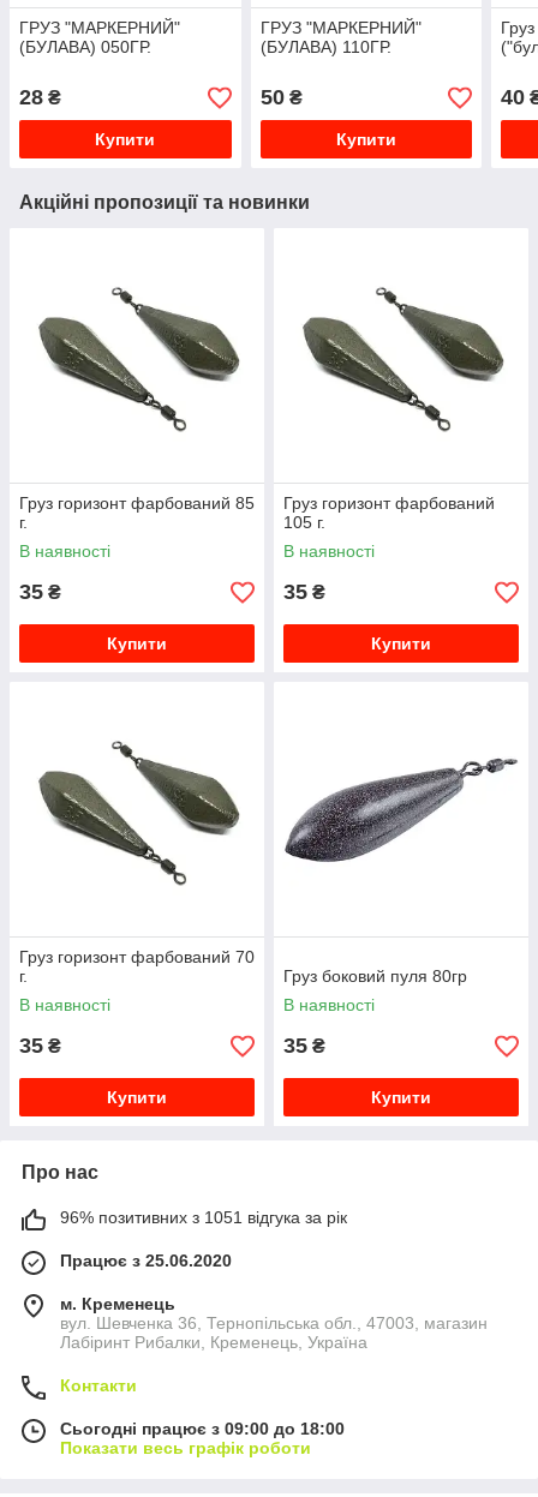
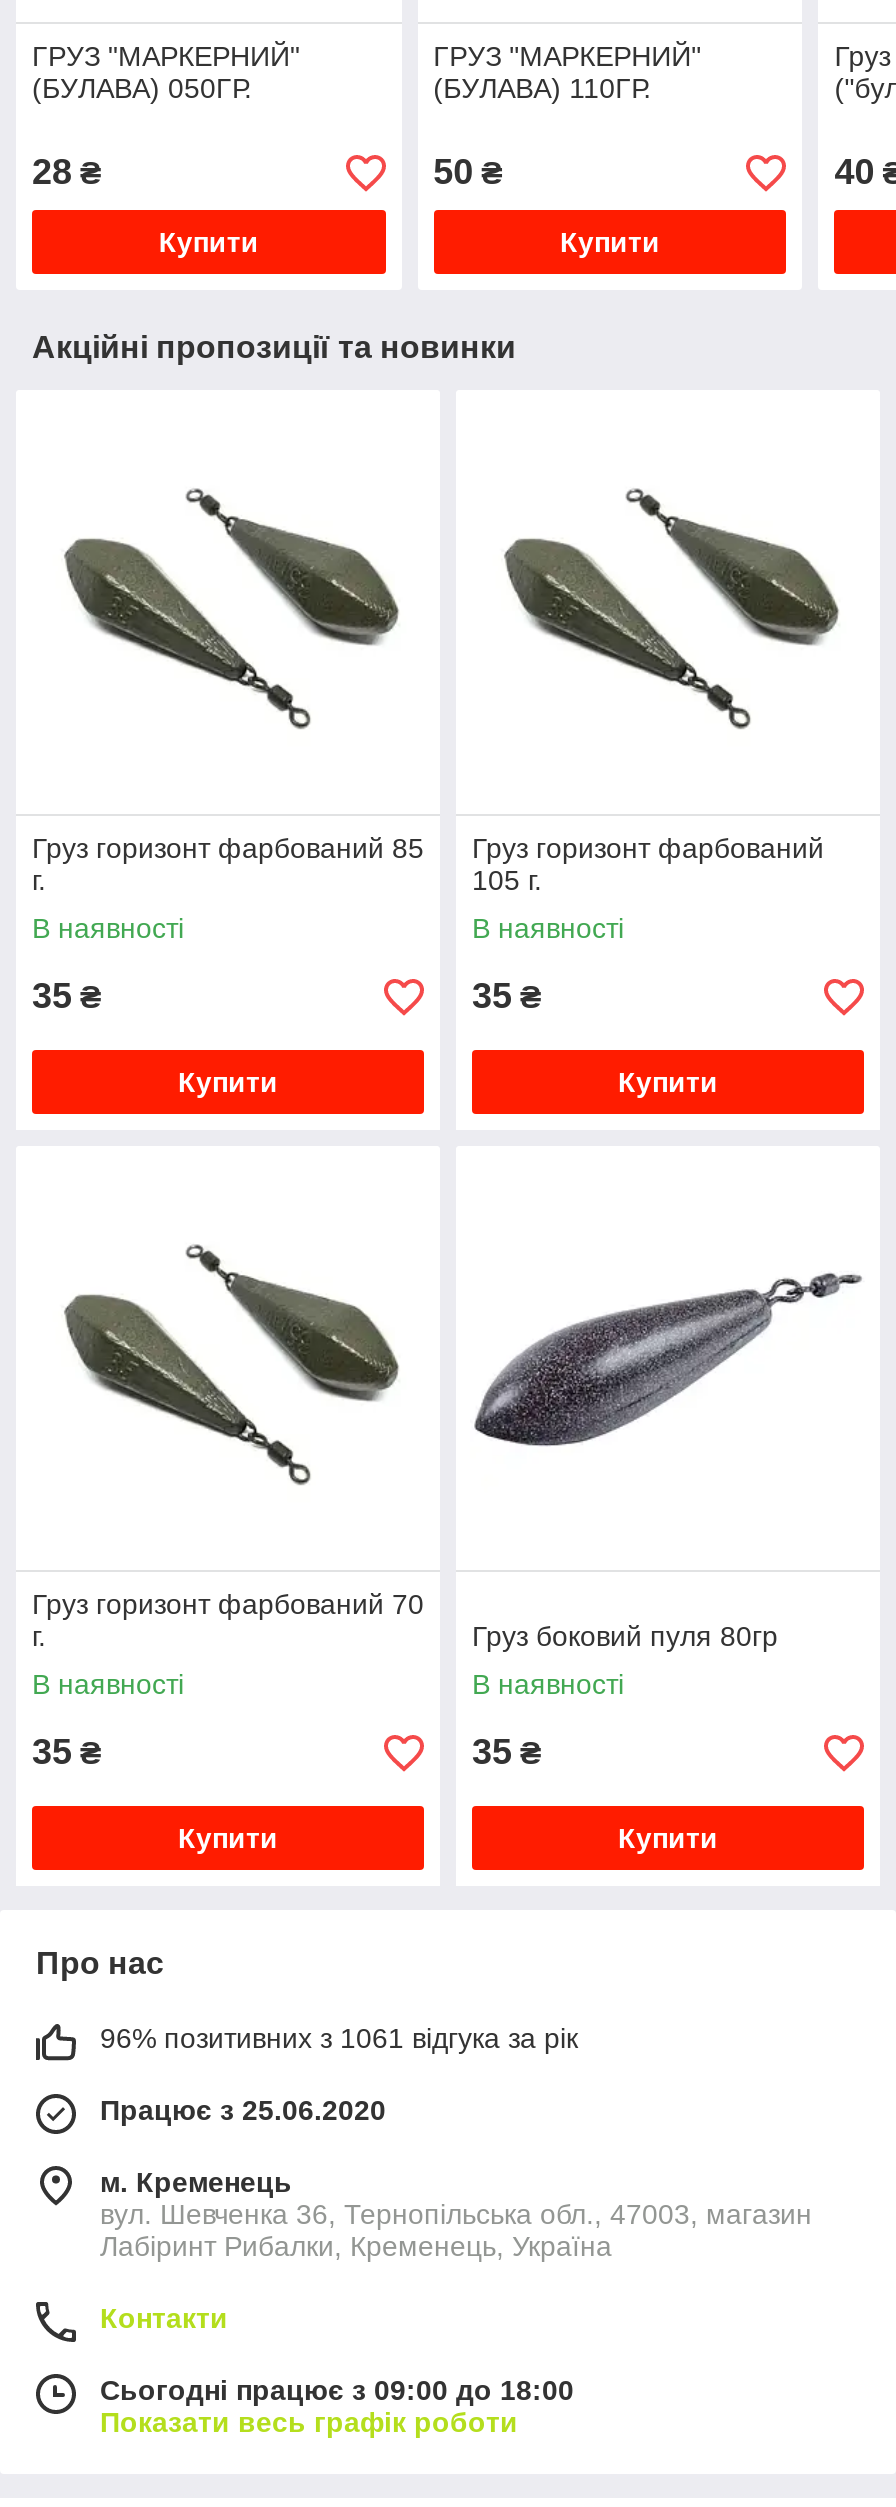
- 96% позитивних з 1051 відгука за рік
+ 96% позитивних з 1061 відгука за рік
